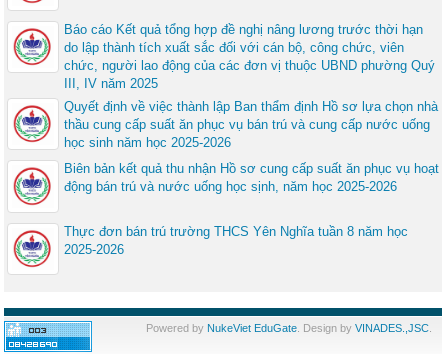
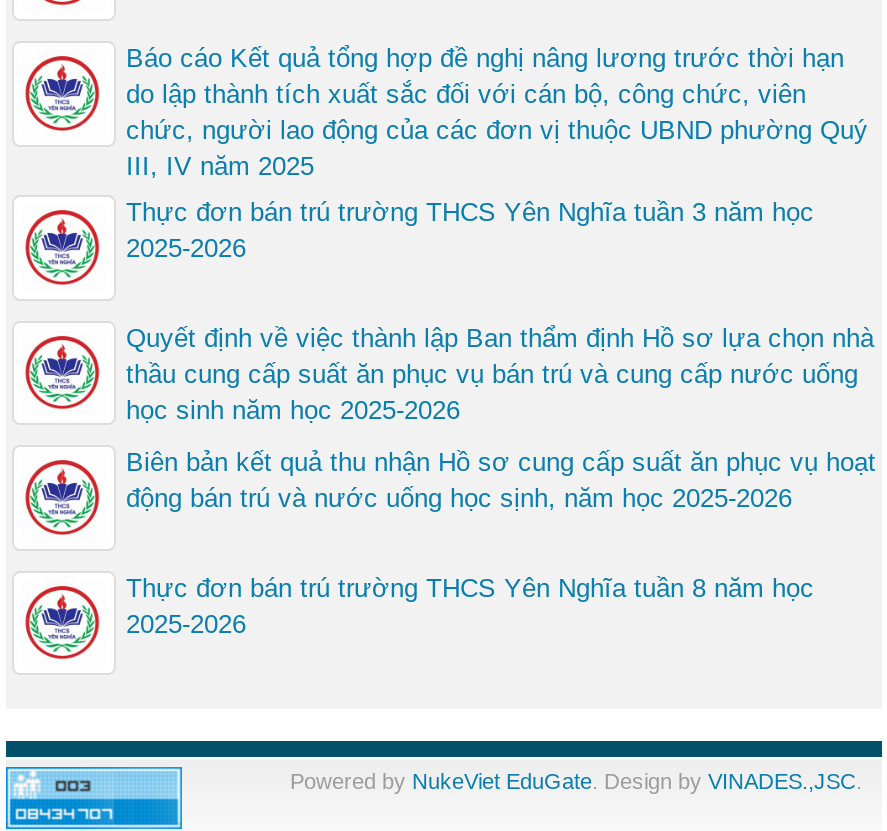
+ Thực đơn bán trú trường THCS Yên Nghĩa tuần 3 năm học
+ 2025-2026
